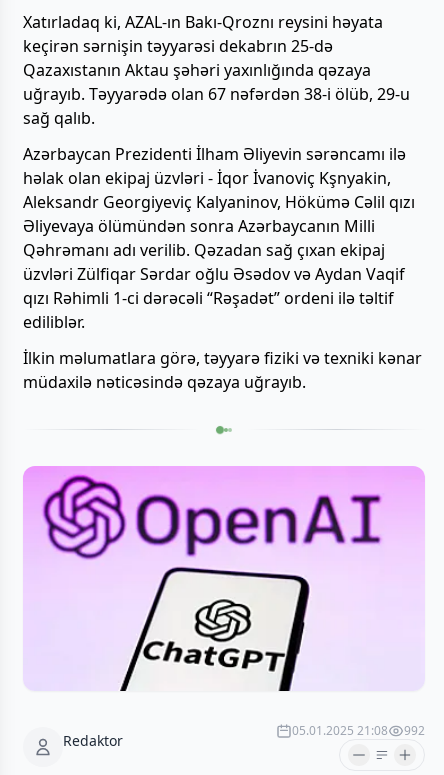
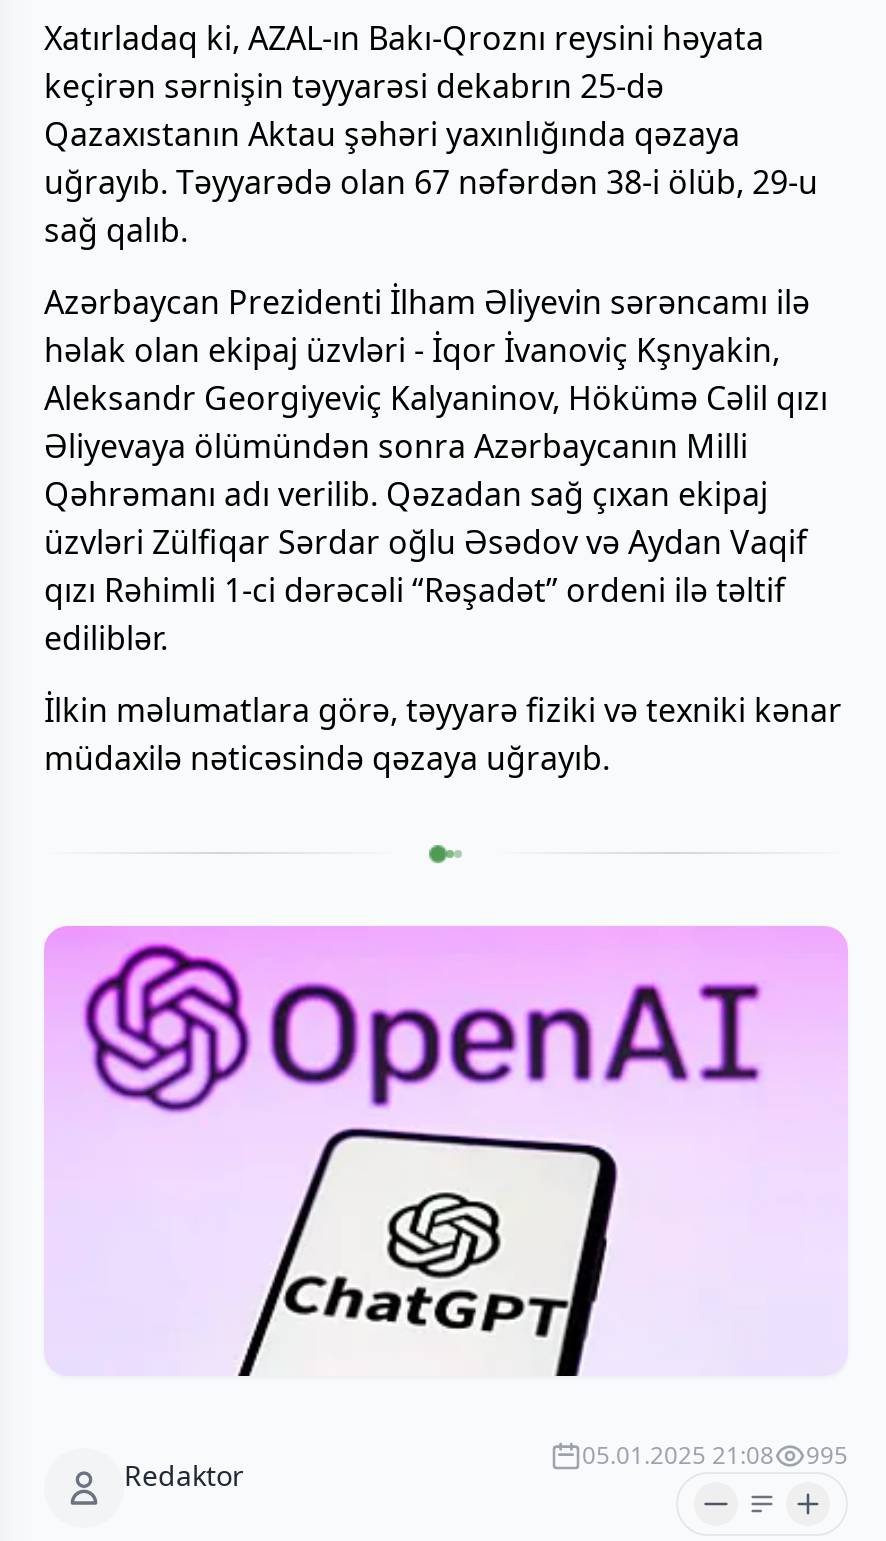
- 05.01.2025 21:08 992
+ 05.01.2025 21:08 995
